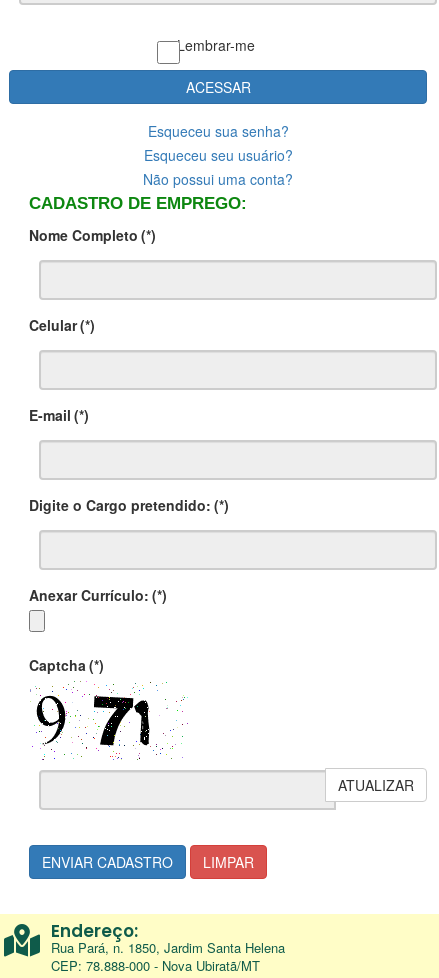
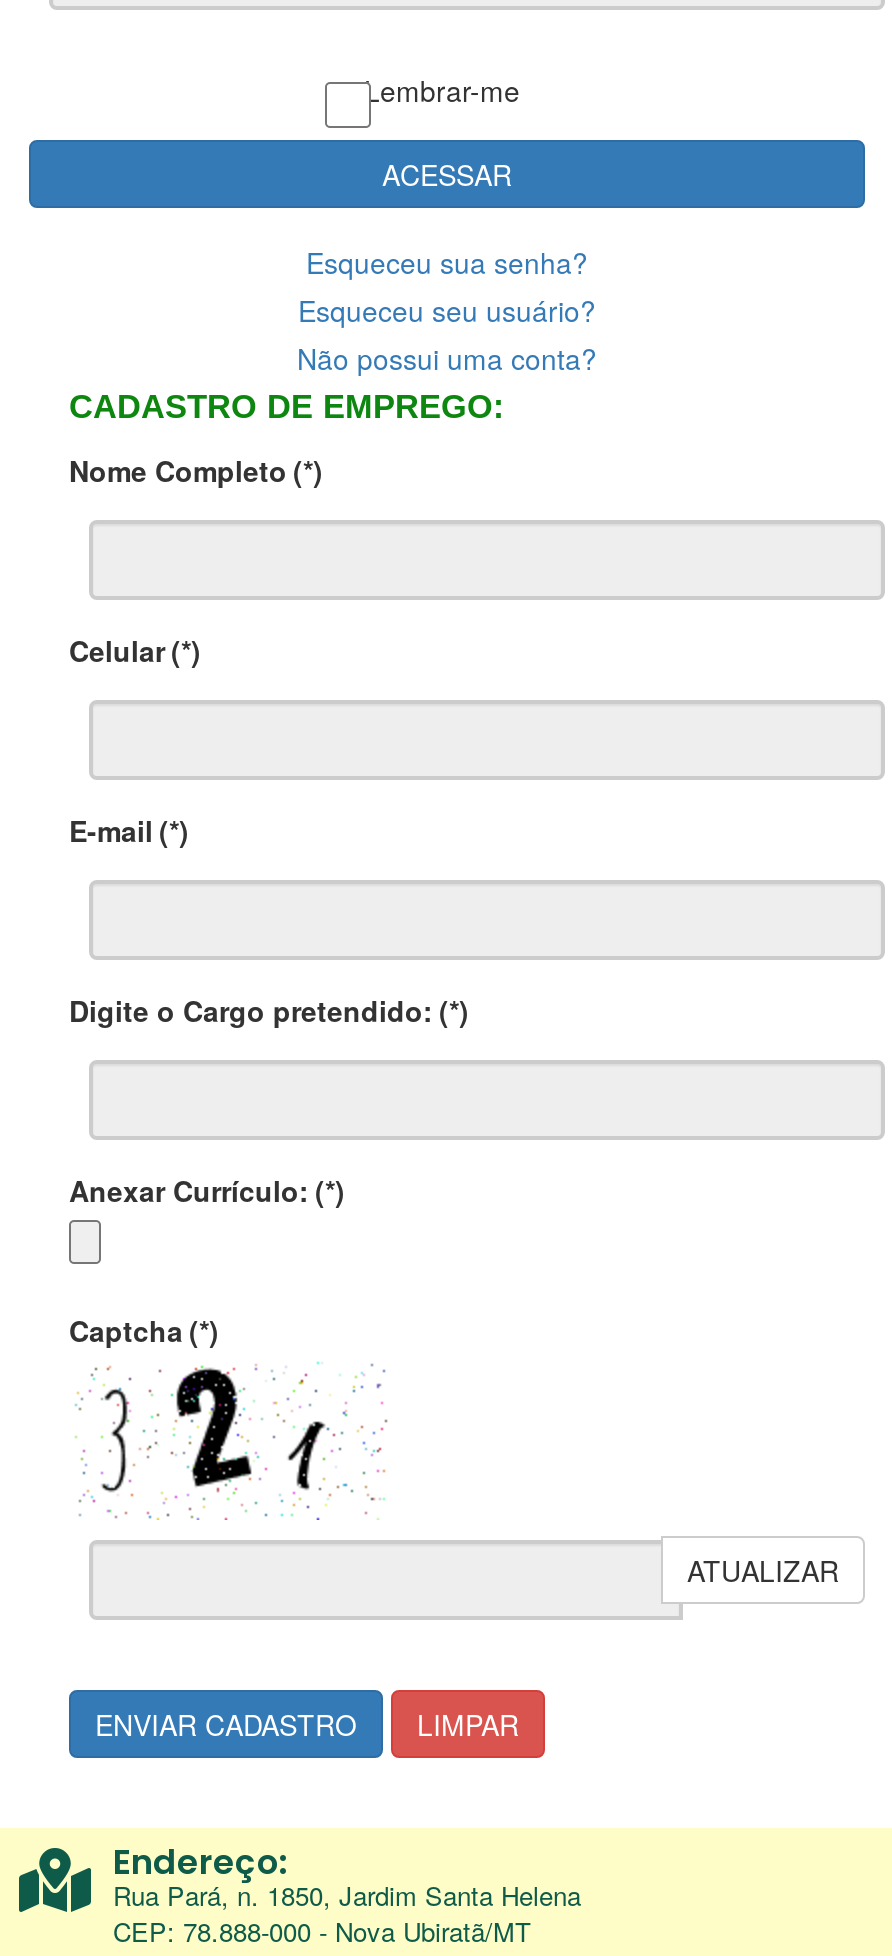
- [image]
+ [image]
